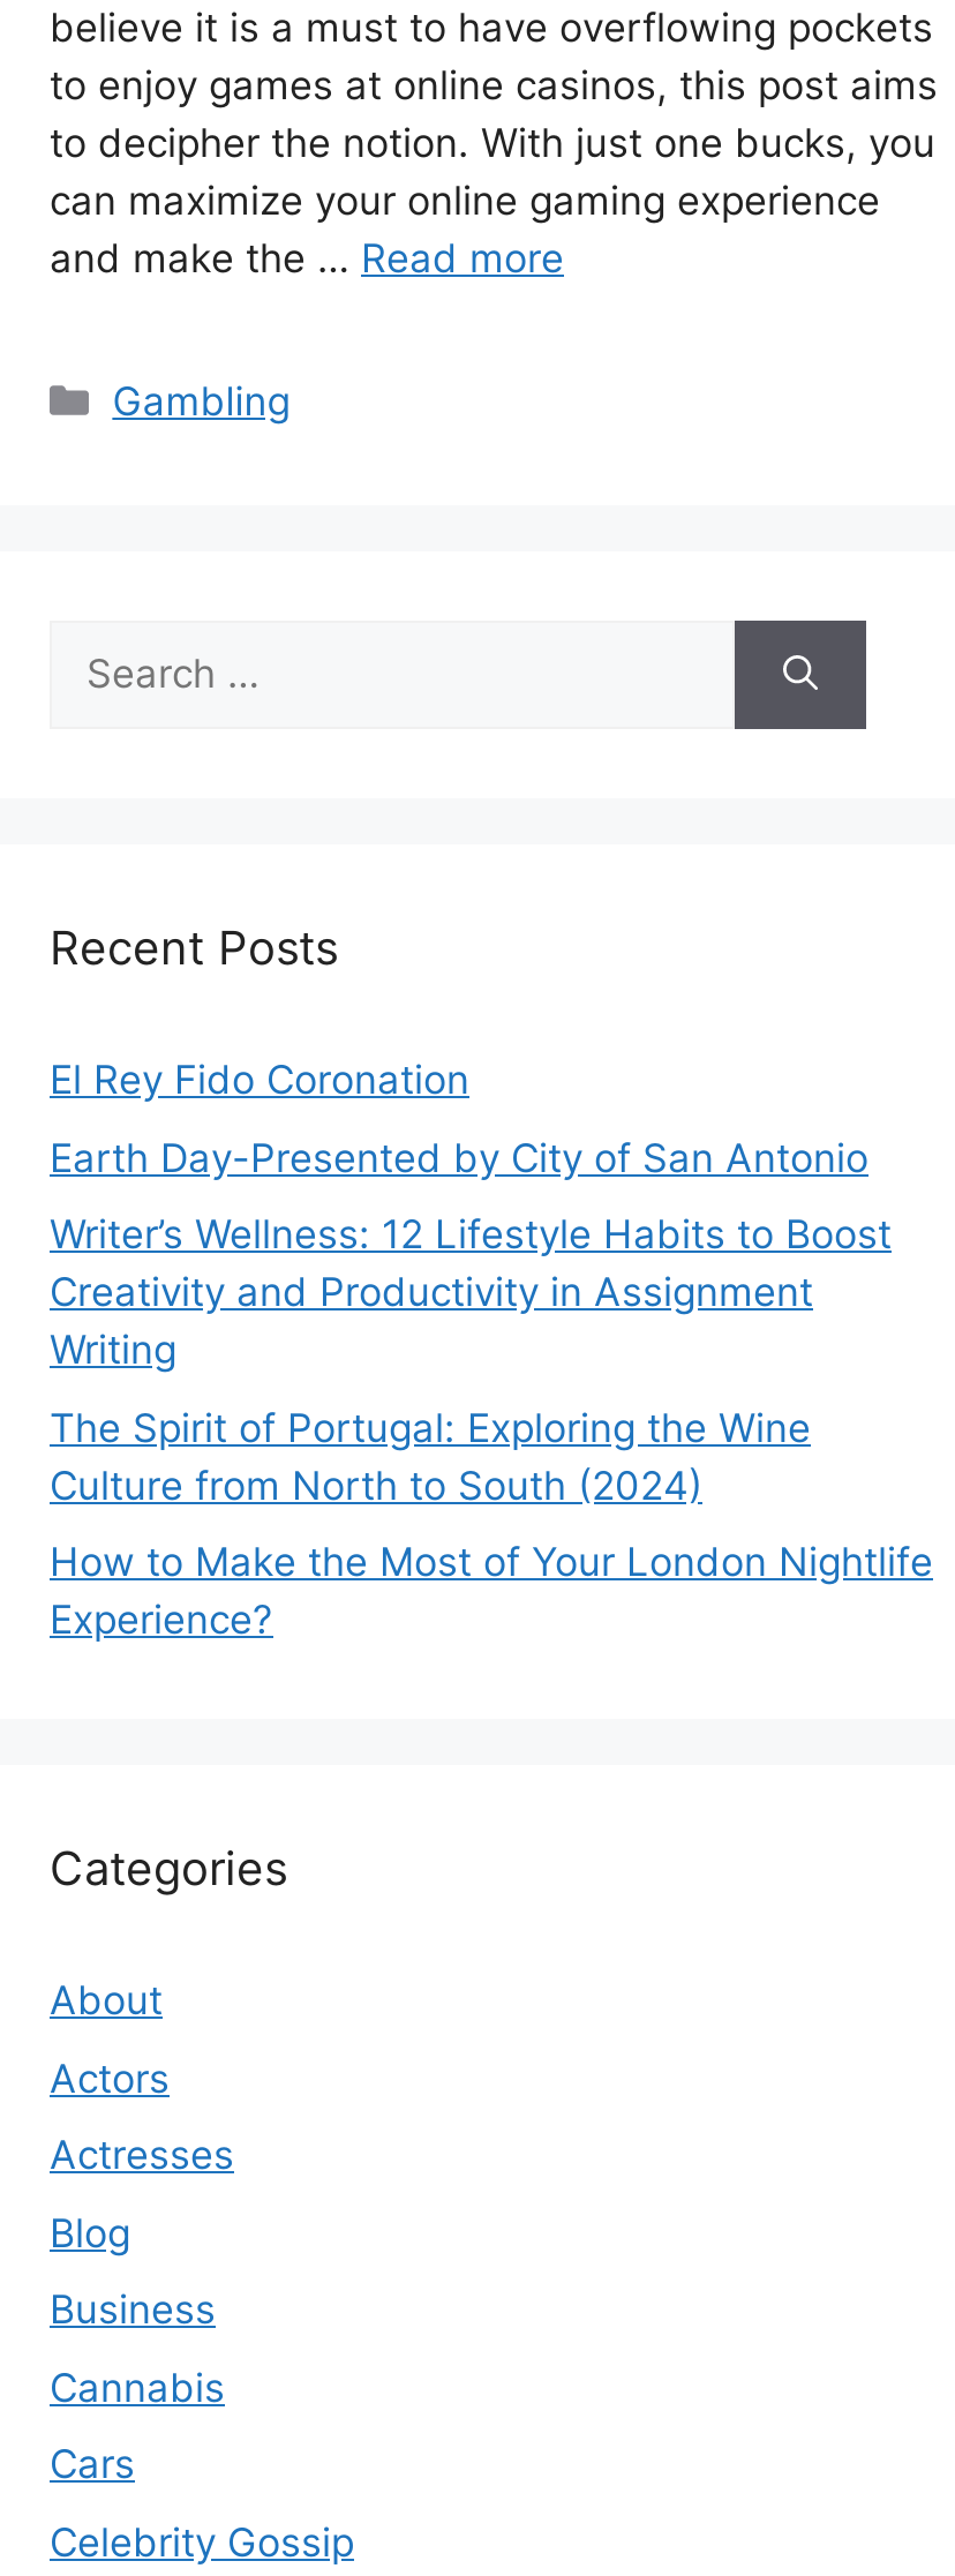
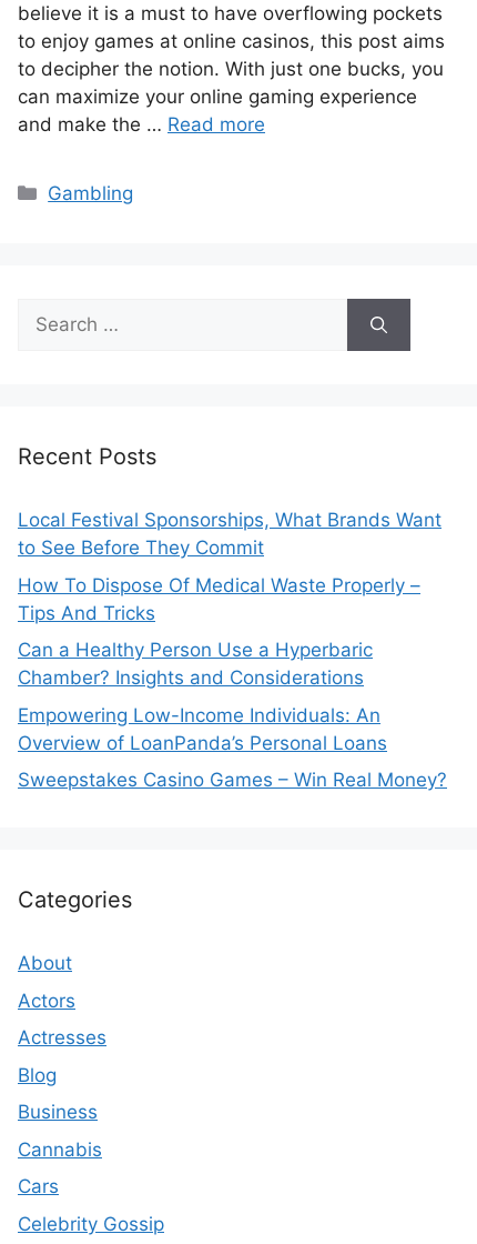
- El Rey Fido Coronation
+ Local Festival Sponsorships, What Brands Want
+ to See Before They Commit

- Earth Day-Presented by City of San Antonio
+ How To Dispose Of Medical Waste Properly –
+ Tips And Tricks

- Writer’s Wellness: 12 Lifestyle Habits to Boost
- Creativity and Productivity in Assignment
- Writing
+ Can a Healthy Person Use a Hyperbaric
+ Chamber? Insights and Considerations

- The Spirit of Portugal: Exploring the Wine
- Culture from North to South (2024)
+ Empowering Low-Income Individuals: An
+ Overview of LoanPanda’s Personal Loans

- How to Make the Most of Your London Nightlife
- Experience?
+ Sweepstakes Casino Games – Win Real Money?
